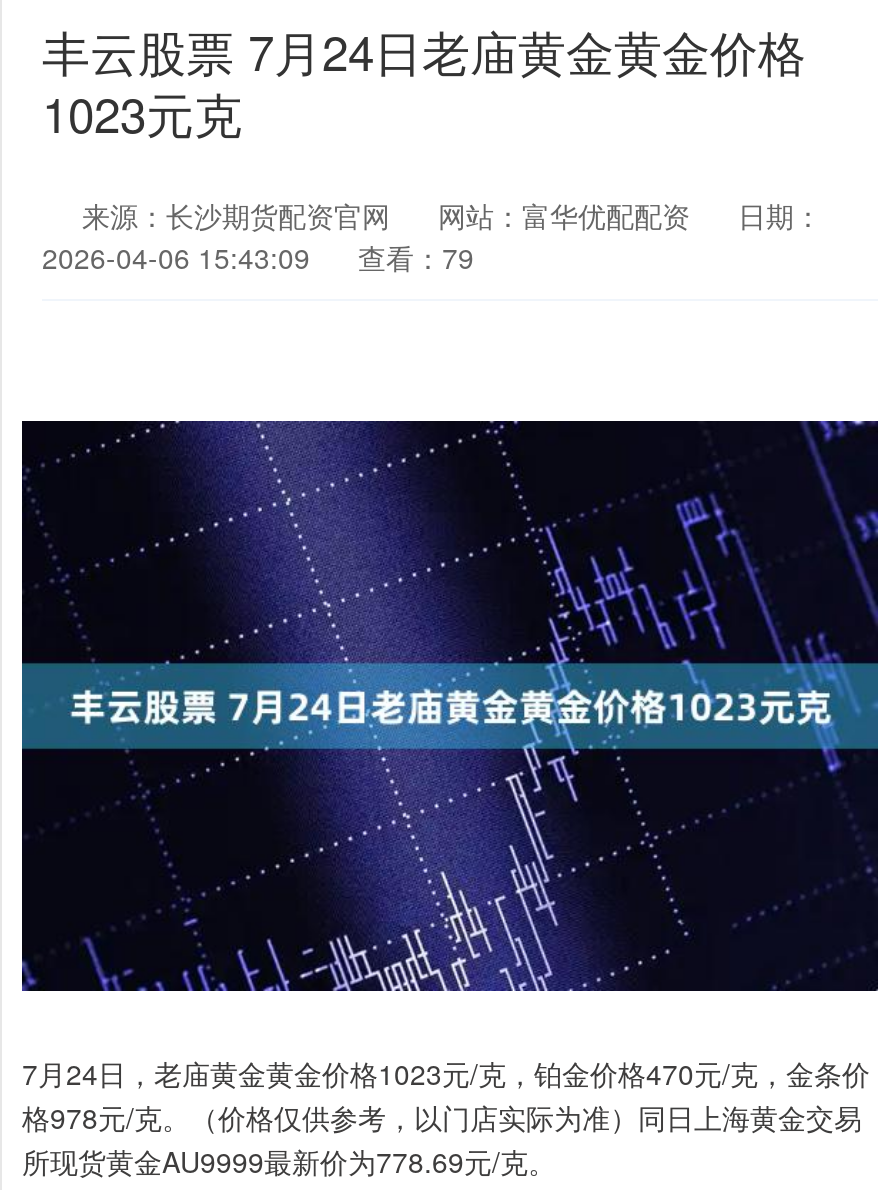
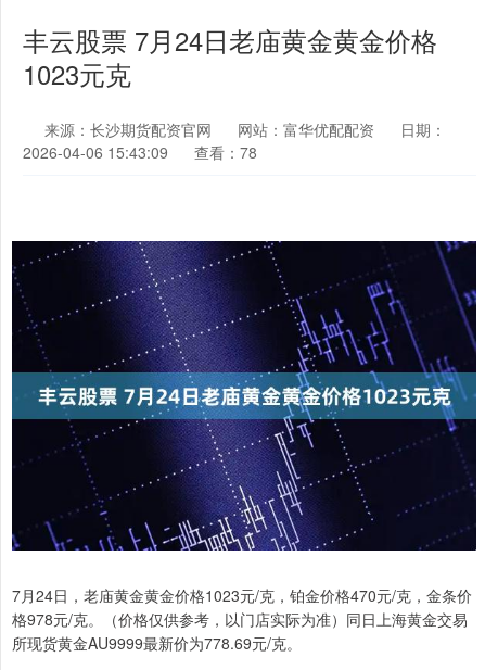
- 2026-04-06 15:43:09 查看：79
+ 2026-04-06 15:43:09 查看：78
